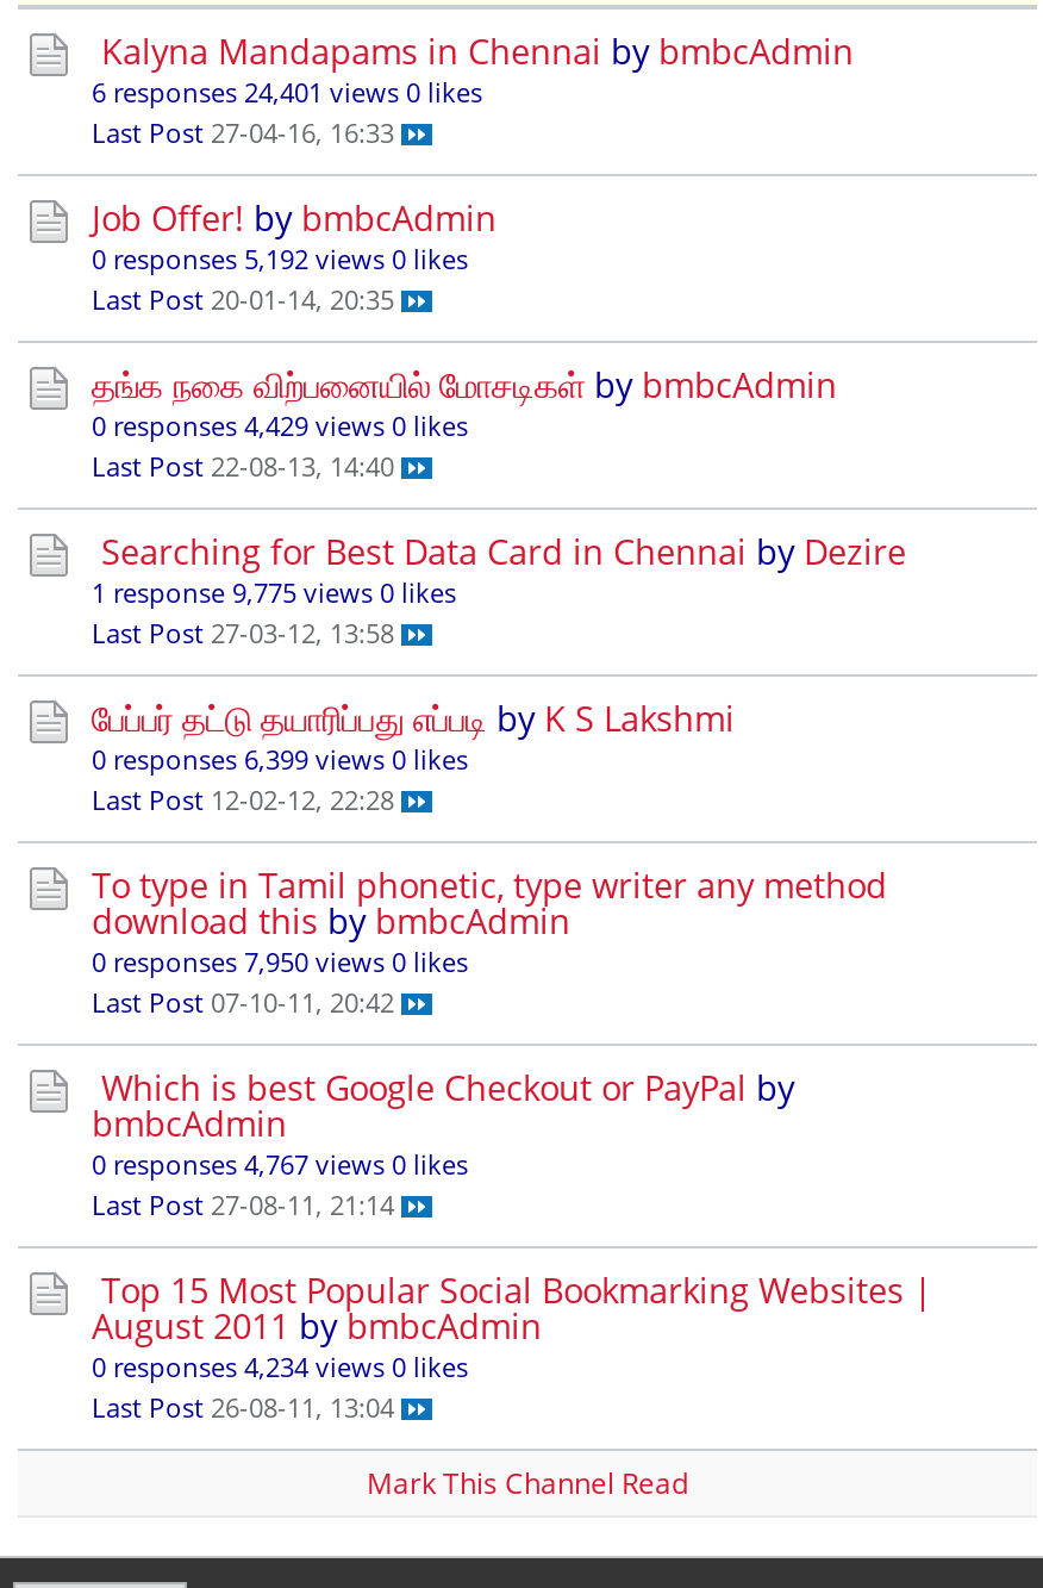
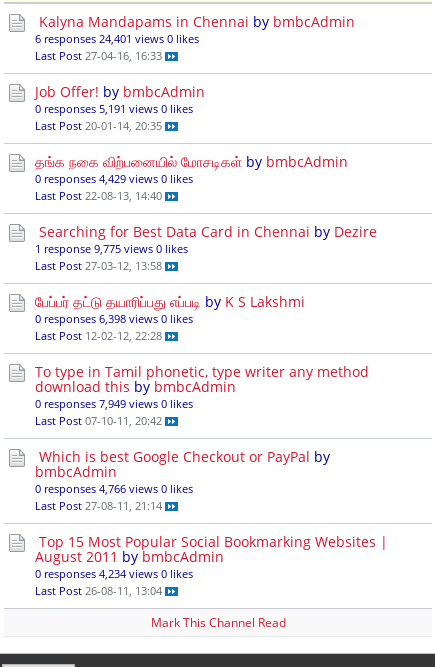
- 0 responses 5,192 views 0 likes
+ 0 responses 5,191 views 0 likes

- 0 responses 6,399 views 0 likes
+ 0 responses 6,398 views 0 likes

- 0 responses 7,950 views 0 likes
+ 0 responses 7,949 views 0 likes

- 0 responses 4,767 views 0 likes
+ 0 responses 4,766 views 0 likes
